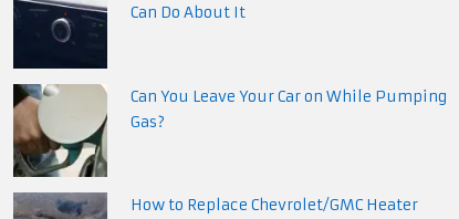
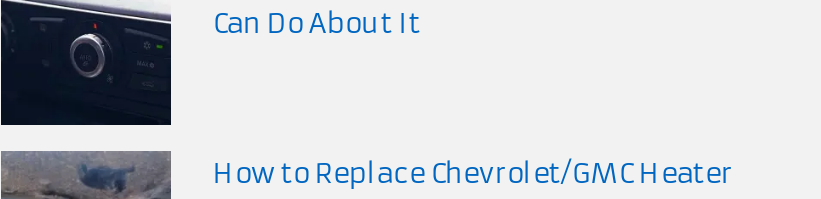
- [image]
- Can You Leave Your Car on While Pumping
- Gas?
